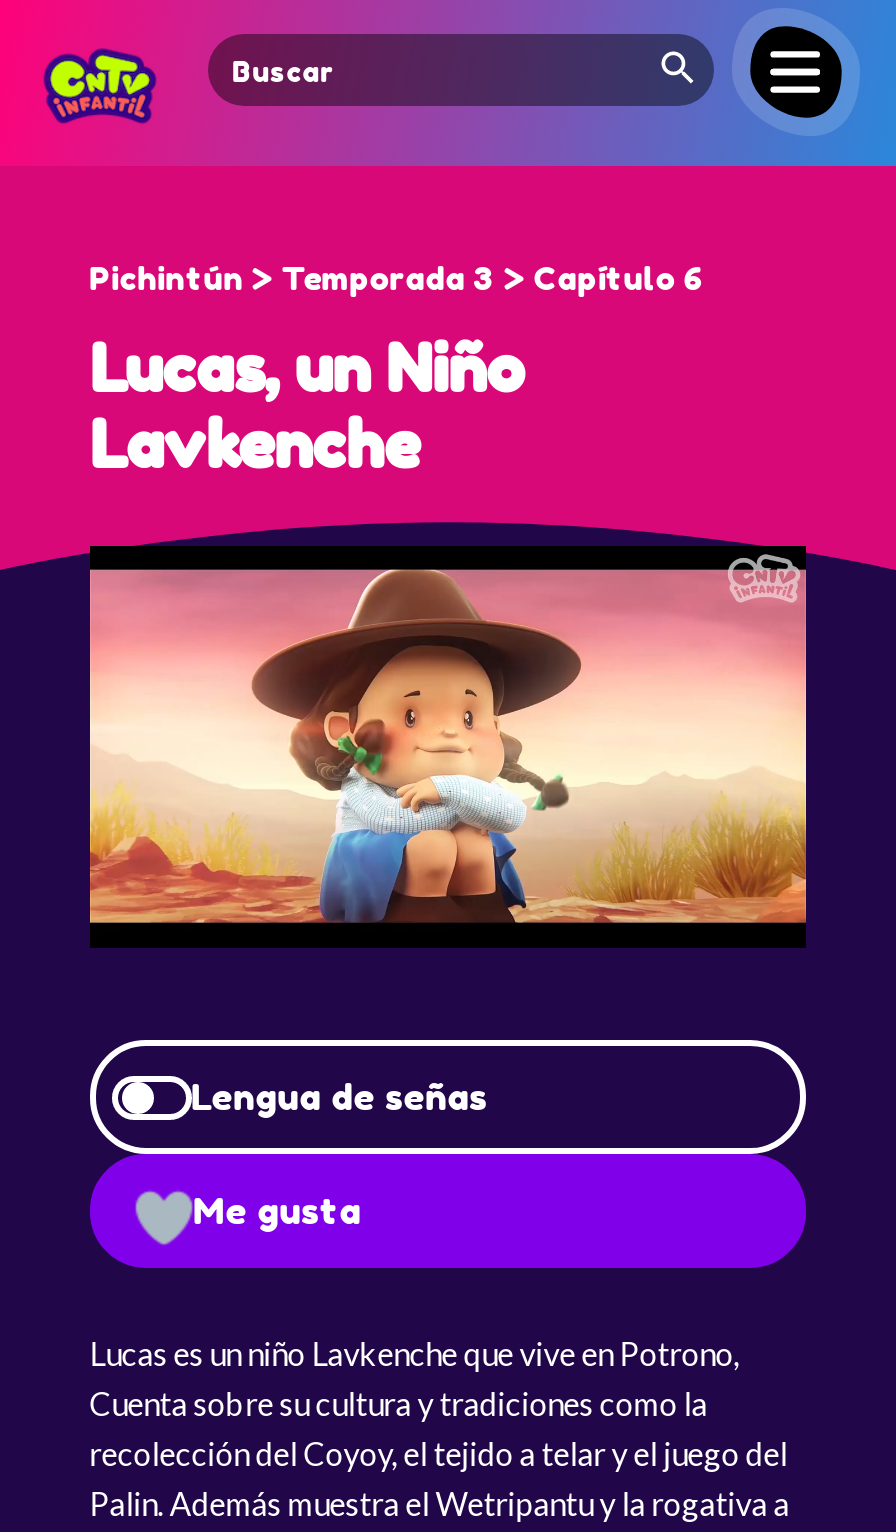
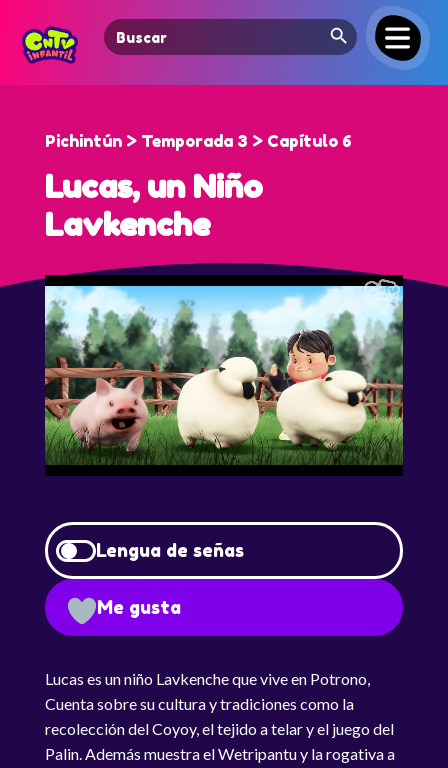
- [image]
+ [image]
